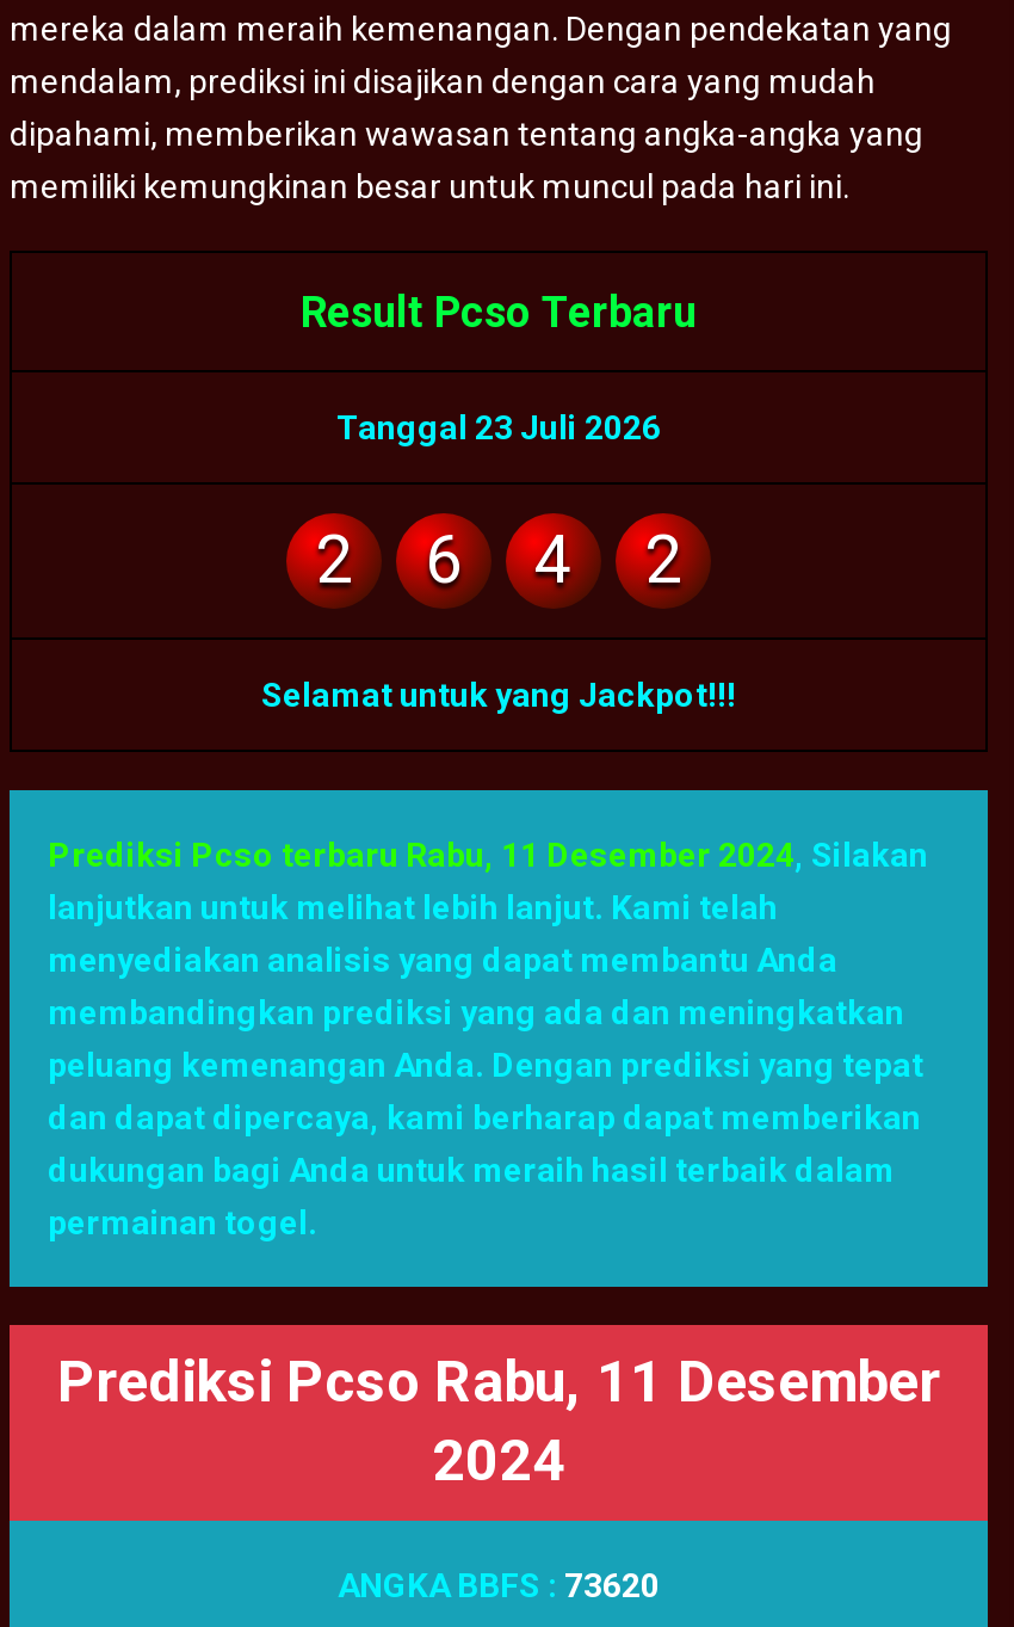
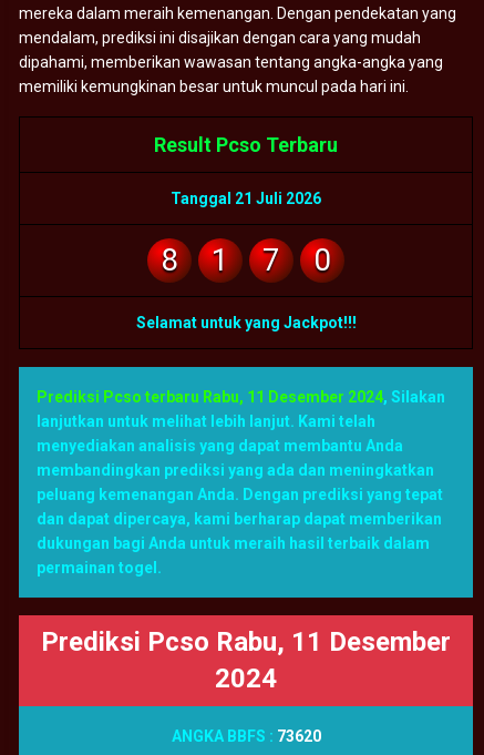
- Tanggal 23 Juli 2026
+ Tanggal 21 Juli 2026

- 2
+ 8

- 6
+ 1

- 4
+ 7

- 2
+ 0
